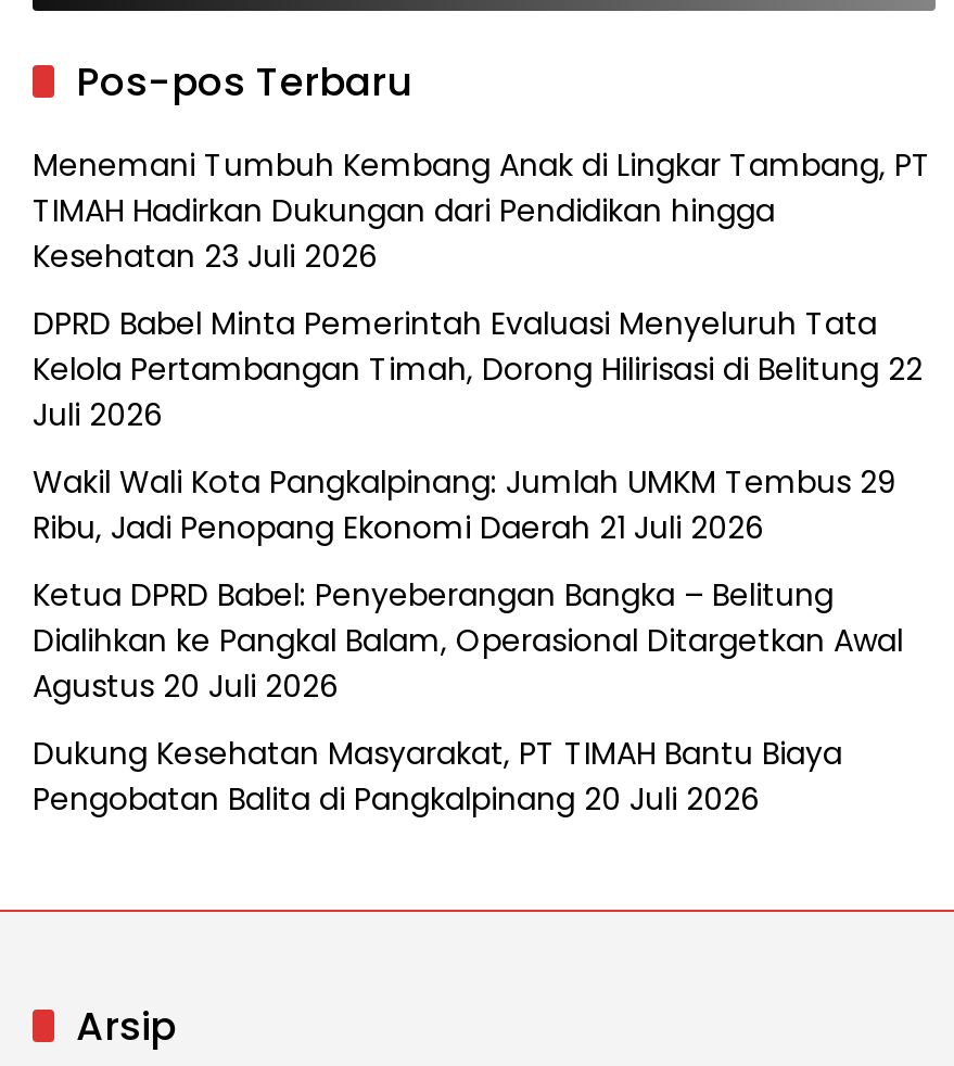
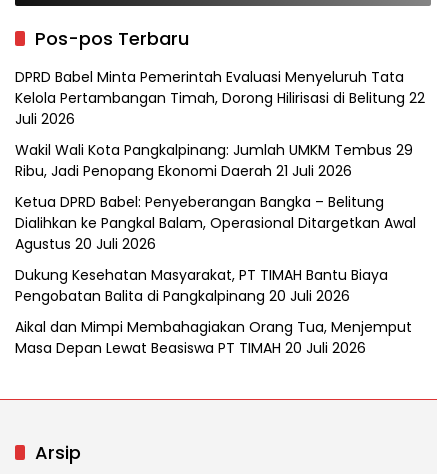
- Menemani Tumbuh Kembang Anak di Lingkar Tambang, PT
- TIMAH Hadirkan Dukungan dari Pendidikan hingga
- Kesehatan 23 Juli 2026

moved up: DPRD Babel Minta Pemerintah Evaluasi Menyeluruh Tata | Kelola Pertambangan Timah, Dorong Hilirisasi di Belitung 22 | Juli 2026 | ... | Dukung Kesehatan Masyarakat, PT TIMAH Bantu Biaya | Pengobatan Balita di Pangkalpinang 20 Juli 2026

+ Aikal dan Mimpi Membahagiakan Orang Tua, Menjemput
+ Masa Depan Lewat Beasiswa PT TIMAH 20 Juli 2026
